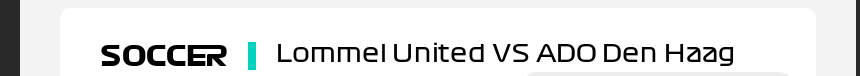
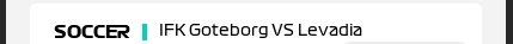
- Lommel United VS ADO Den Haag
+ IFK Goteborg VS Levadia
